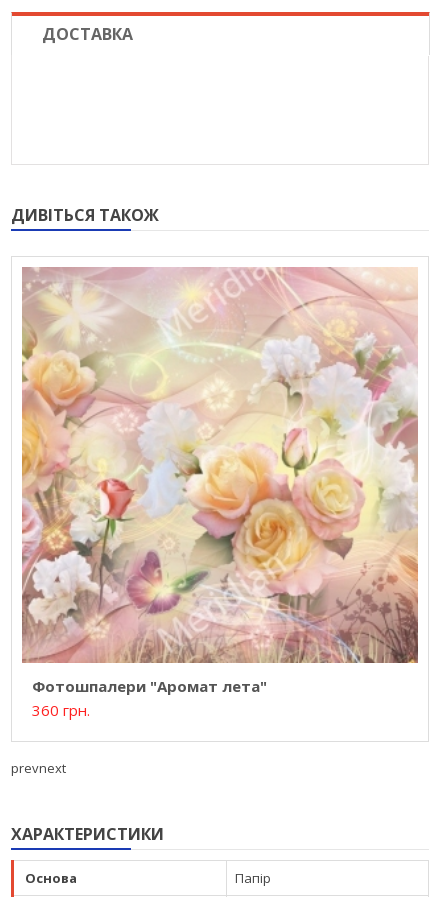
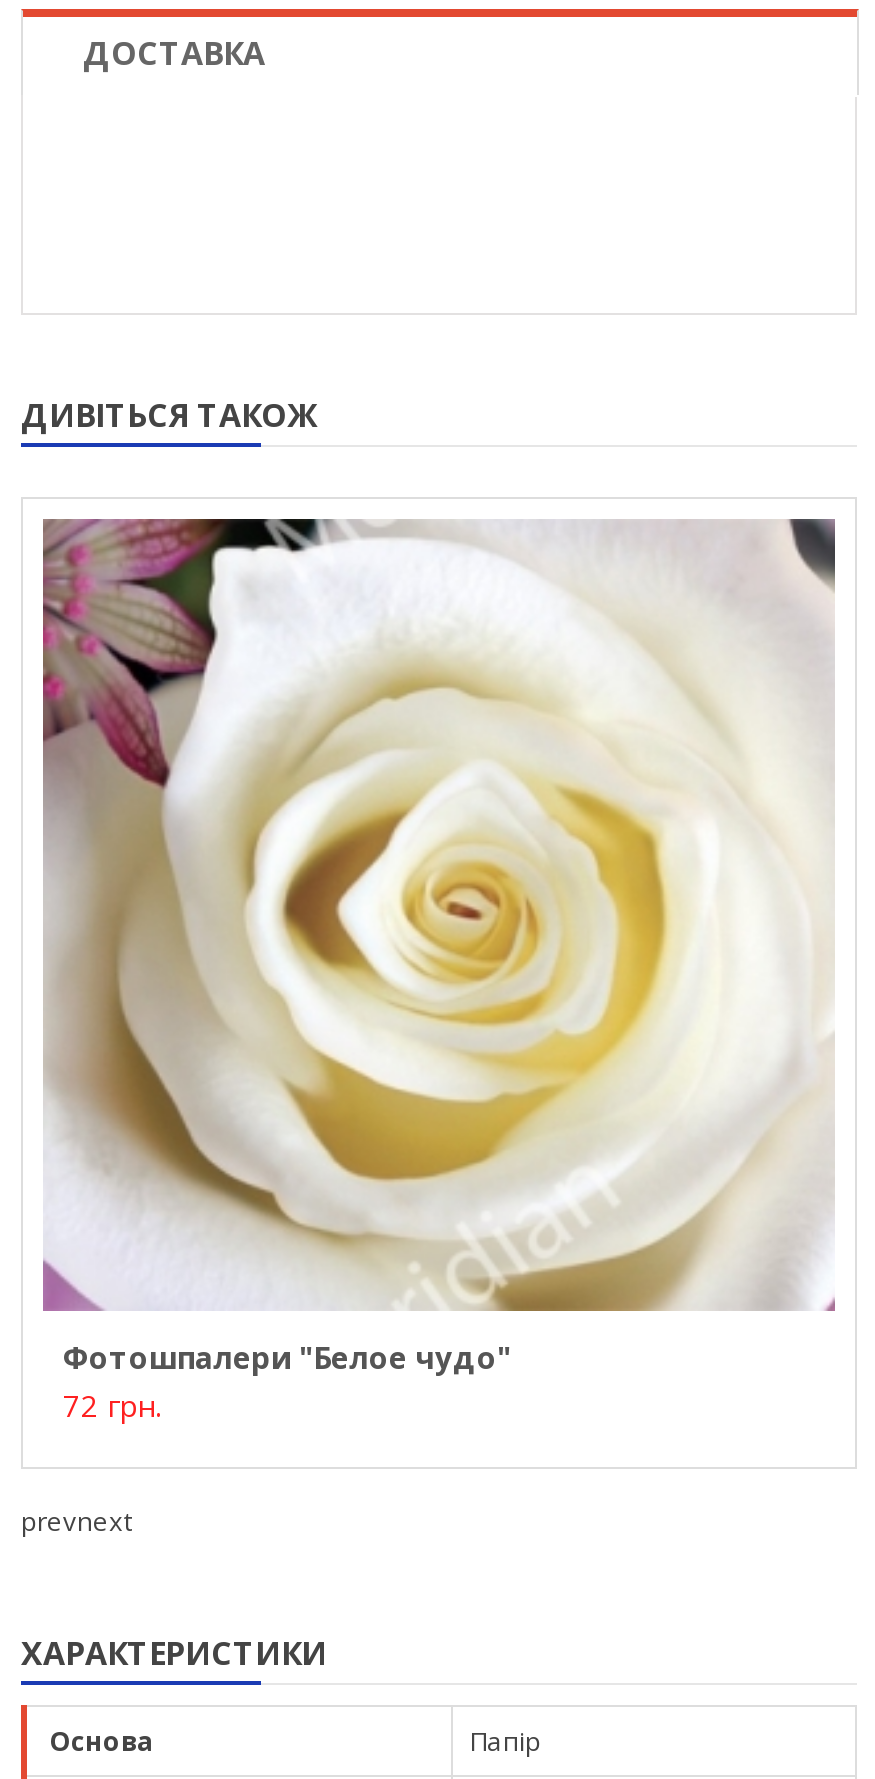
- [image]
- Фотошпалери "Аромат лета"
+ [image]
+ Фотошпалери "Белое чудо"

- 360 грн.
+ 72 грн.
